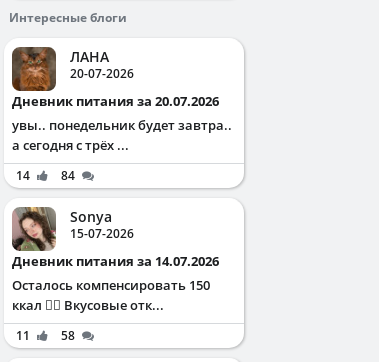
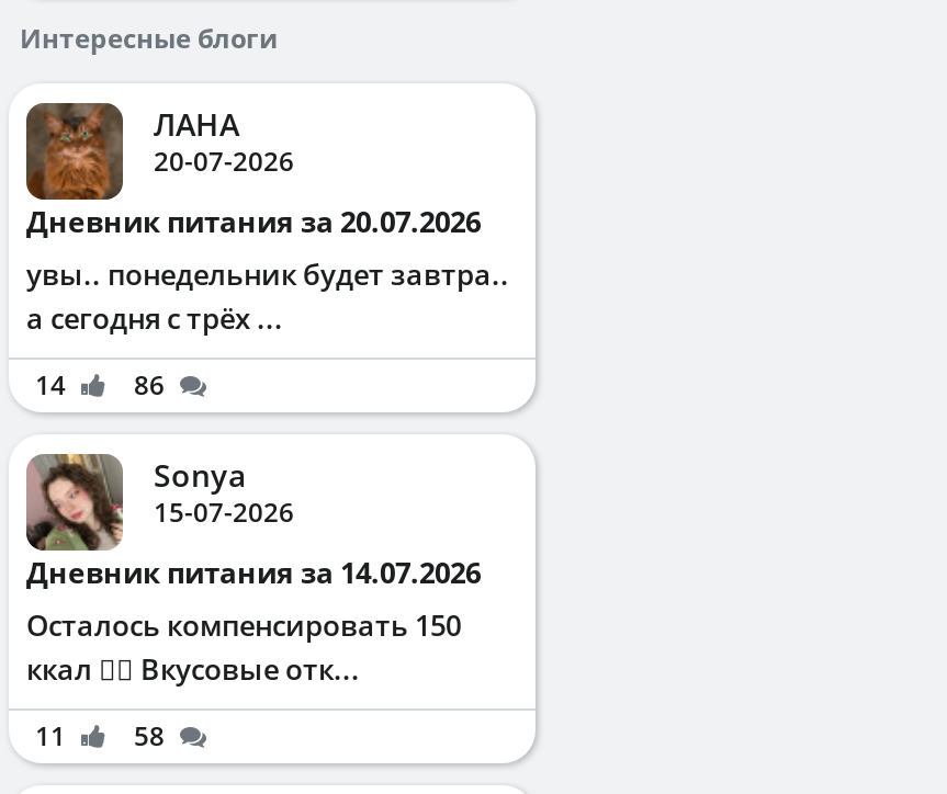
- 14 84
+ 14 86
